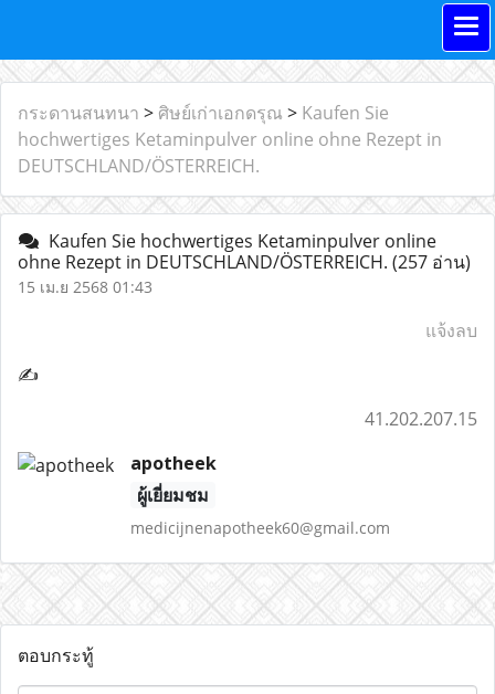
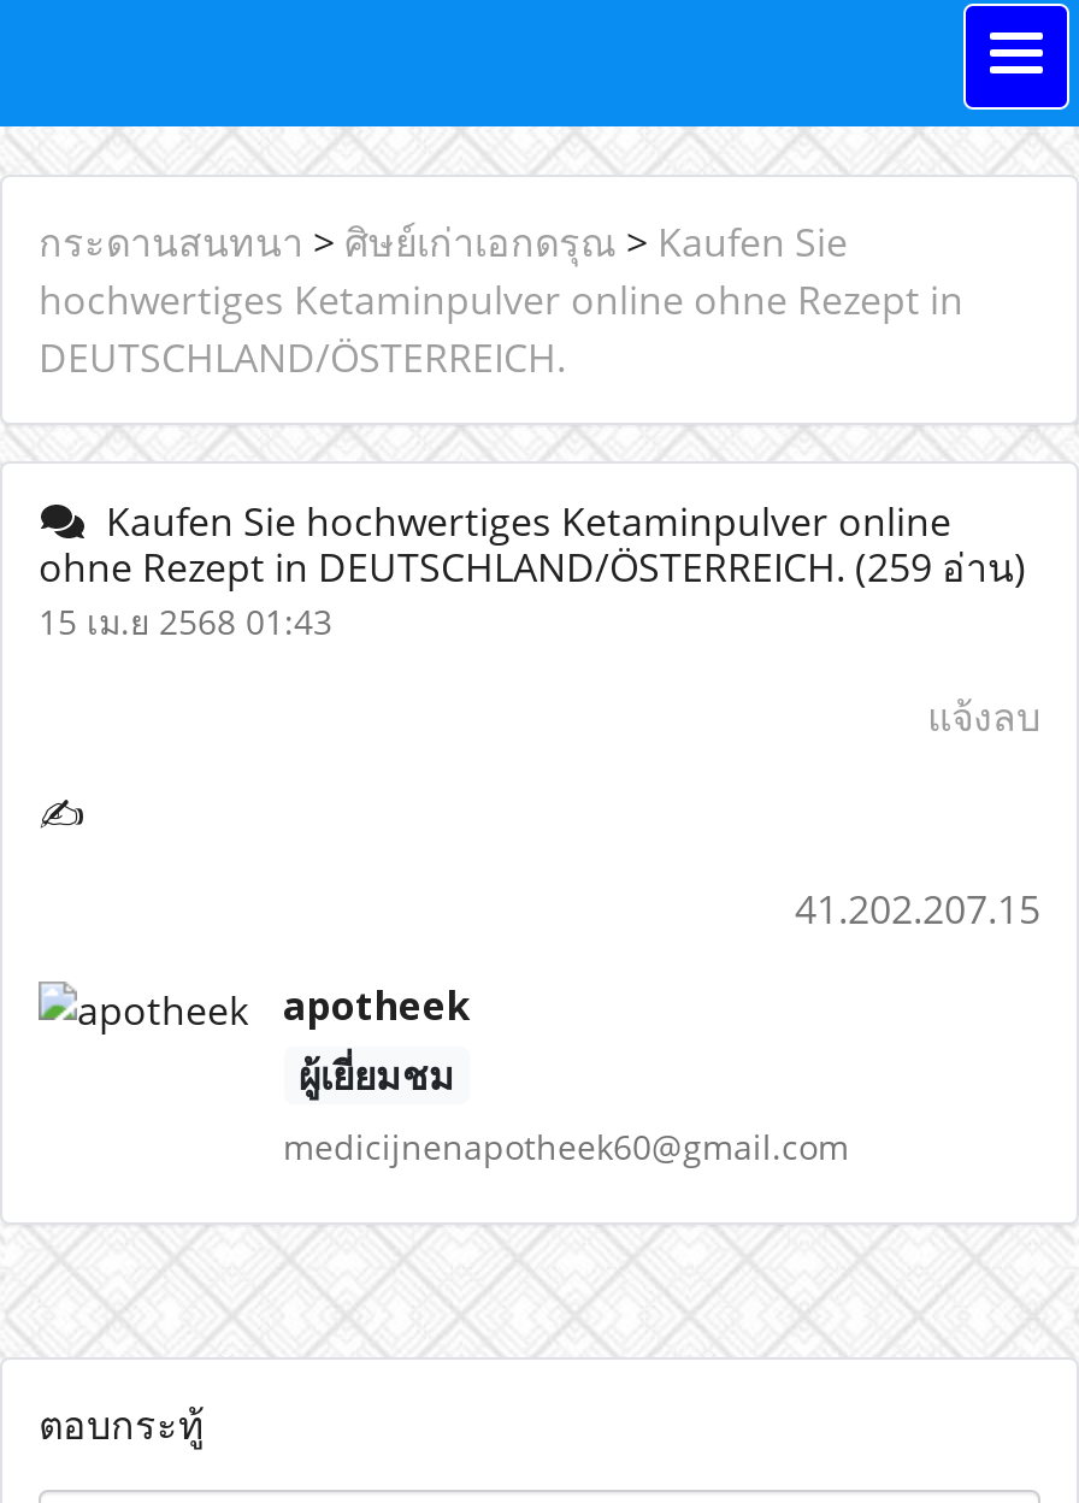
- ohne Rezept in DEUTSCHLAND/ÖSTERREICH. (257 อ่าน)
+ ohne Rezept in DEUTSCHLAND/ÖSTERREICH. (259 อ่าน)
